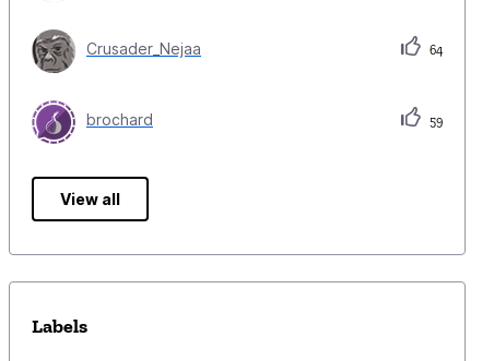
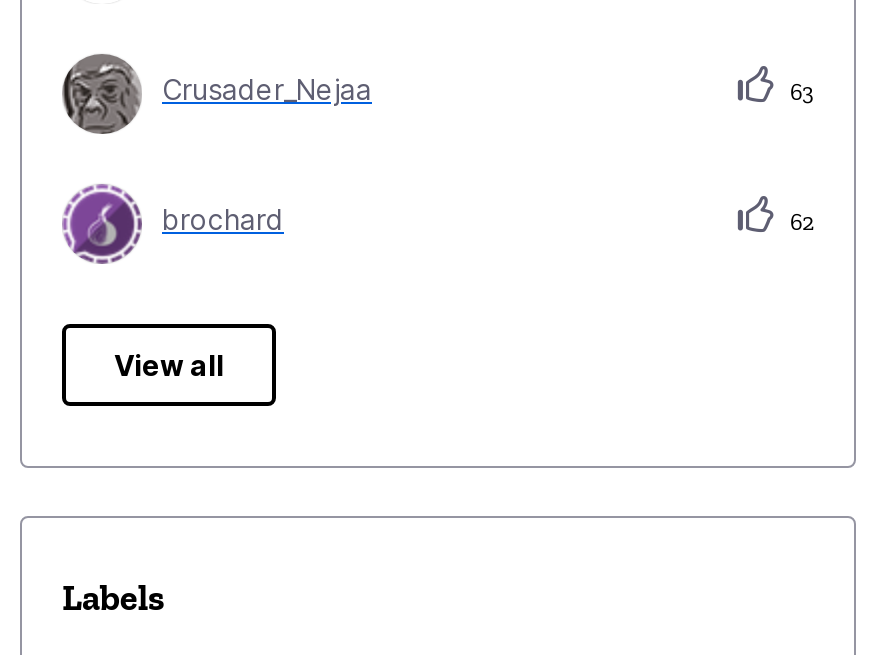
- 64
+ 63

- 59
+ 62
